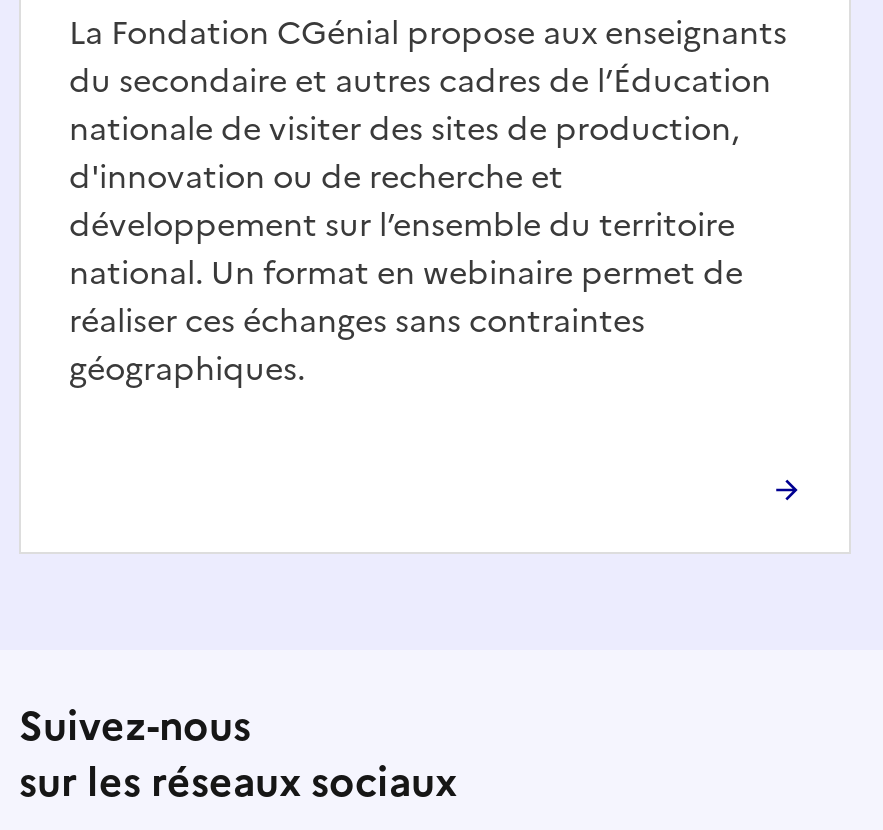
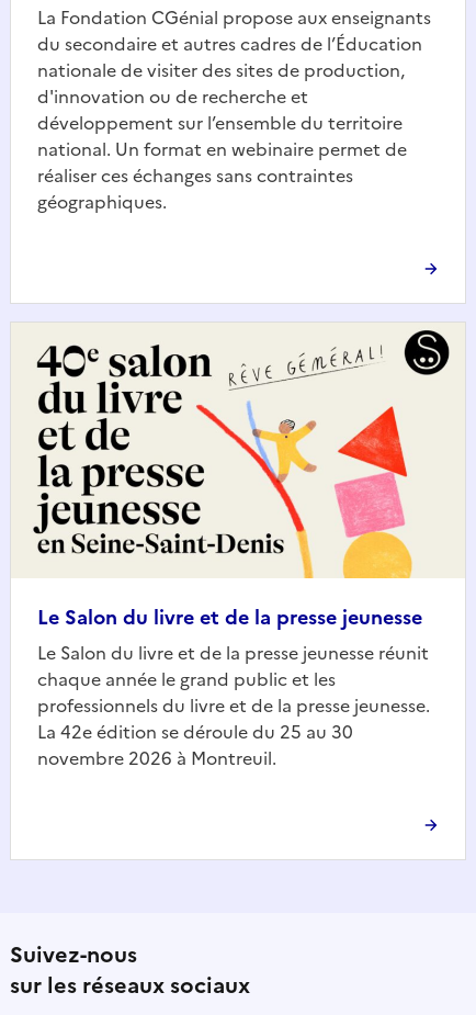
+ [image]
+ Le Salon du livre et de la presse jeunesse
+ Le Salon du livre et de la presse jeunesse réunit
+ chaque année le grand public et les
+ professionnels du livre et de la presse jeunesse.
+ La 42e édition se déroule du 25 au 30
+ novembre 2026 à Montreuil.
